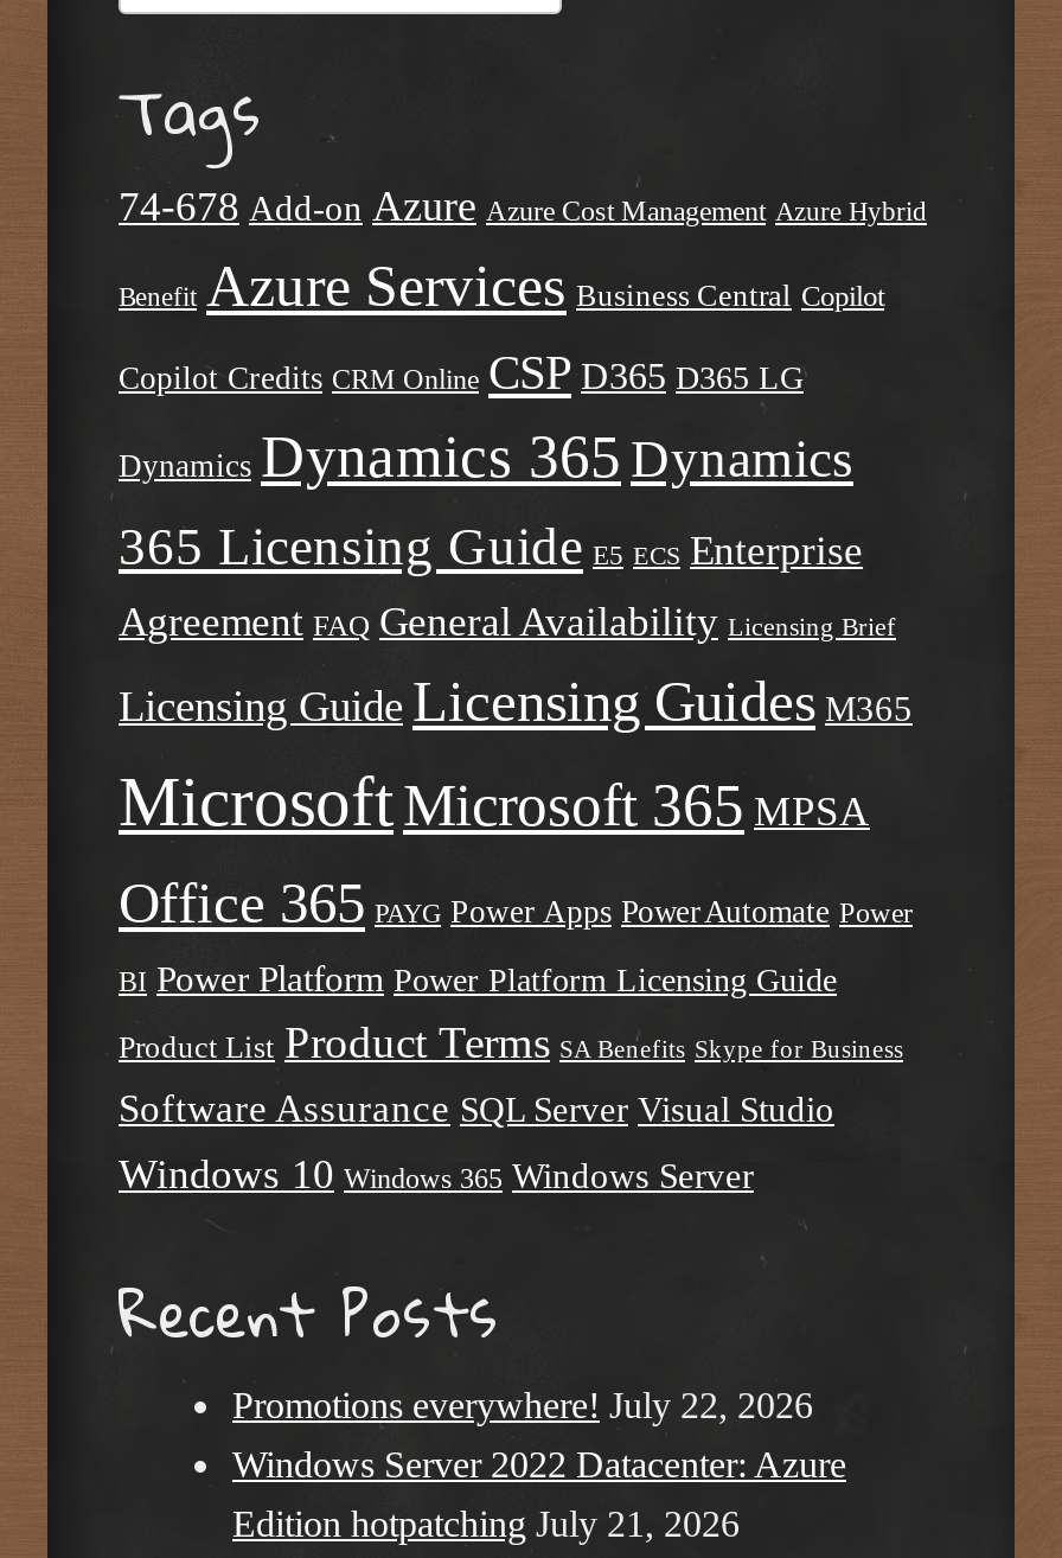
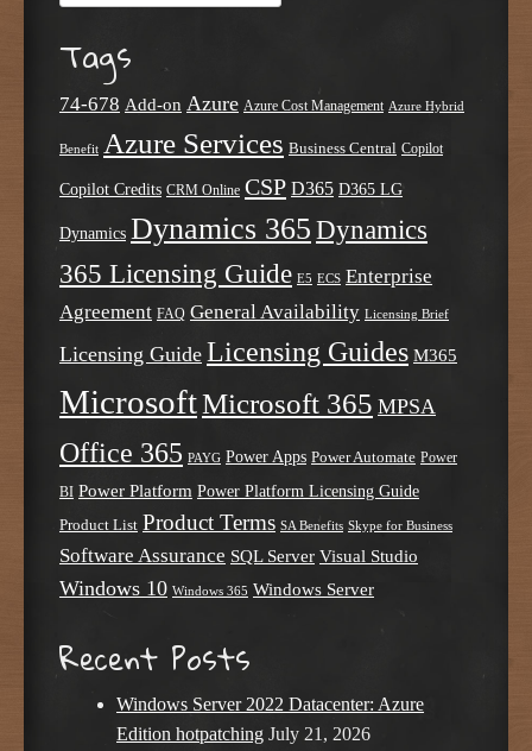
- Promotions everywhere! July 22, 2026
